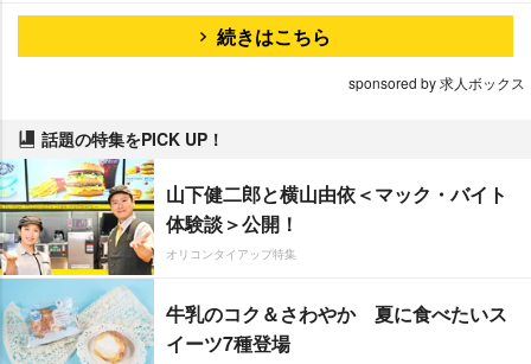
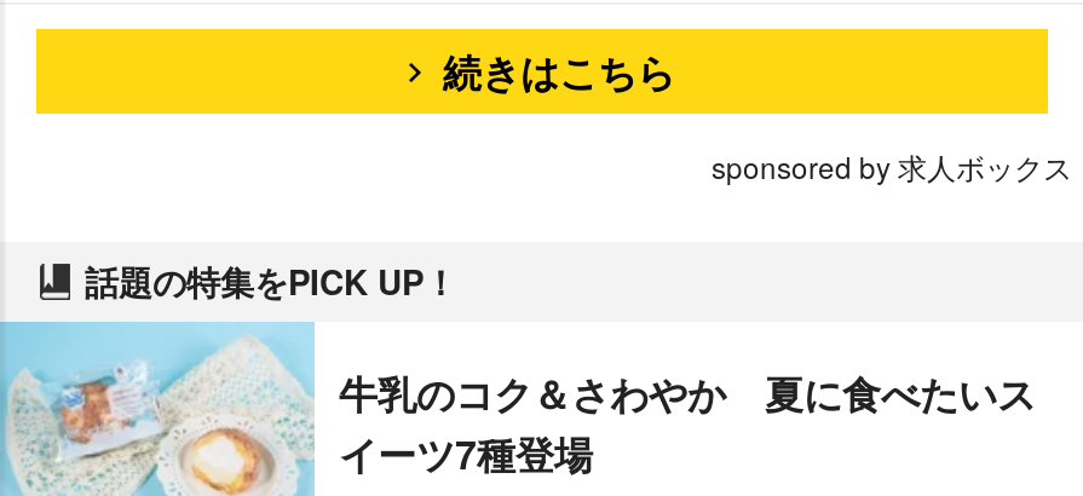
- [image]
- 山下健二郎と横山由依＜マック・バイト
- 体験談＞公開！
- オリコンタイアップ特集
